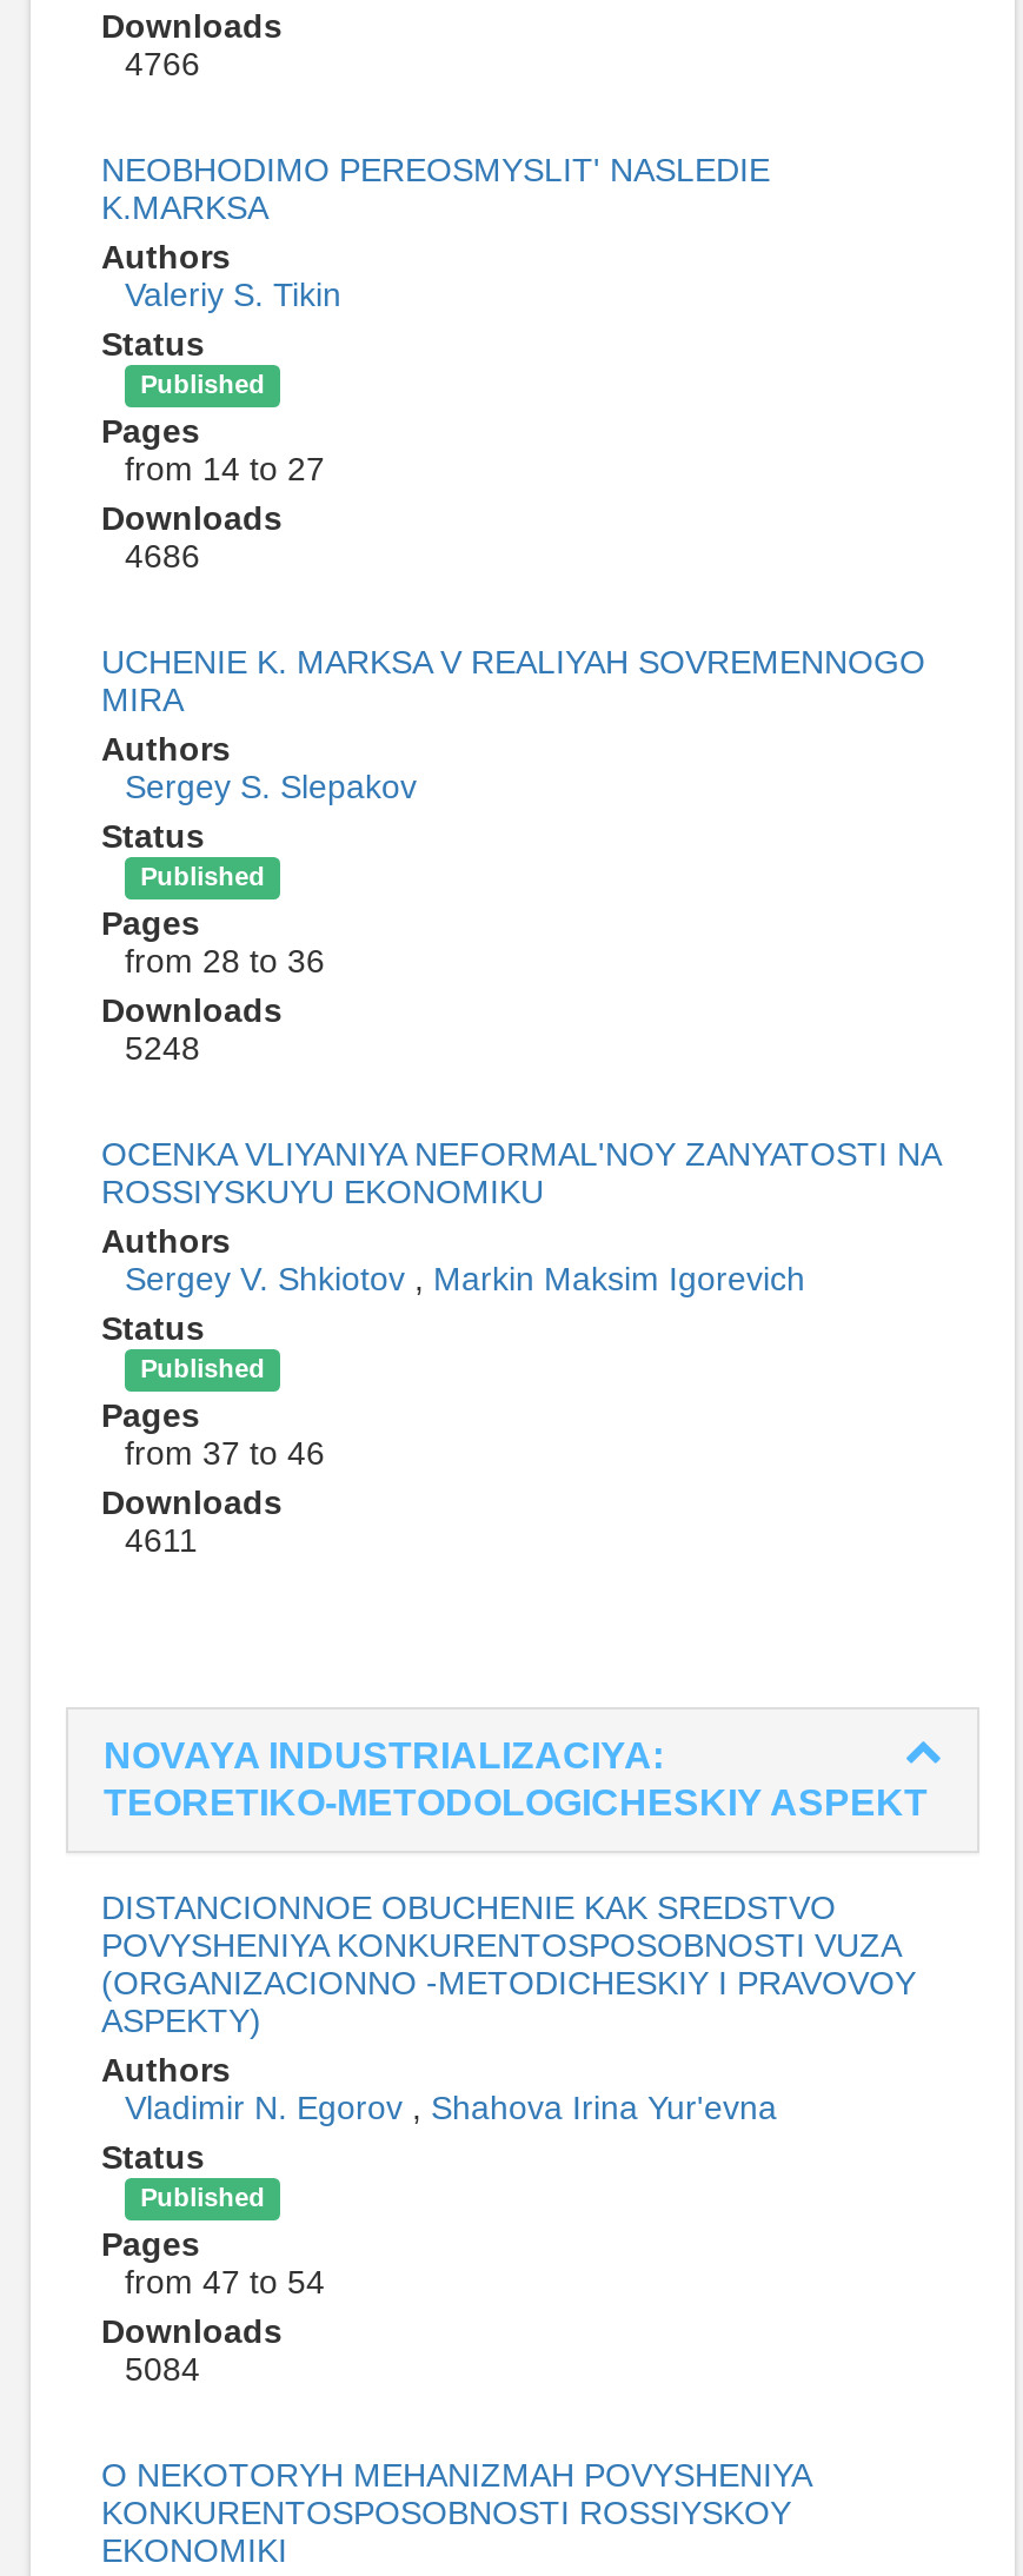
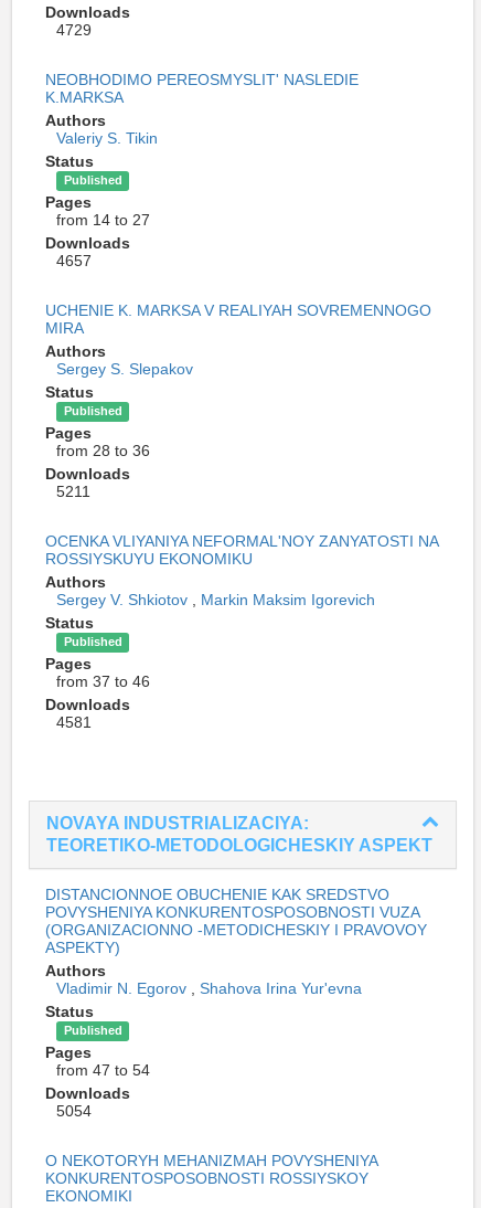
- 4766
+ 4729

- 4686
+ 4657

- 5248
+ 5211

- 4611
+ 4581

- 5084
+ 5054
